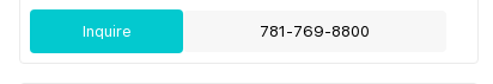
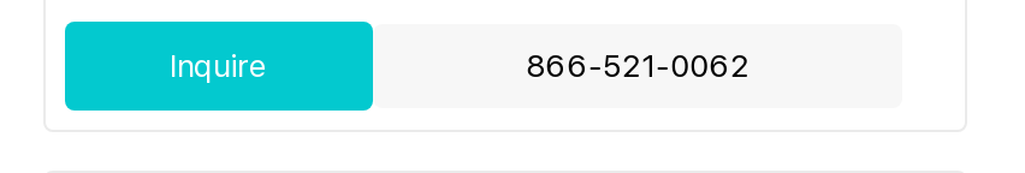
- 781-769-8800
+ 866-521-0062
